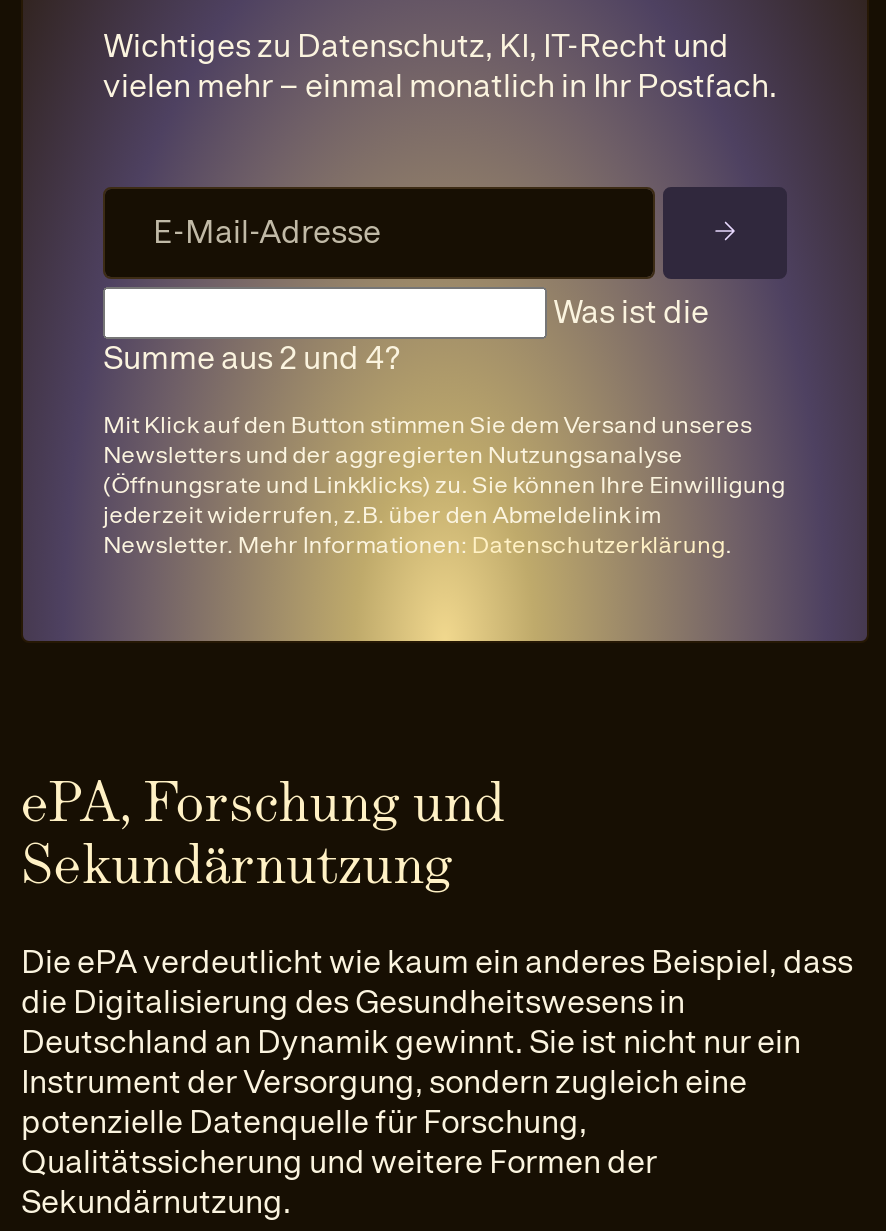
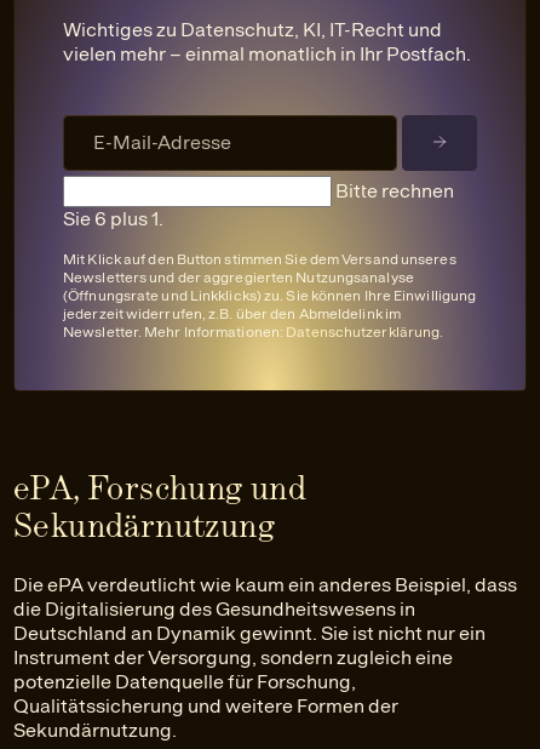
- Was ist die
- Summe aus 2 und 4?
+ Bitte rechnen
+ Sie 6 plus 1.
